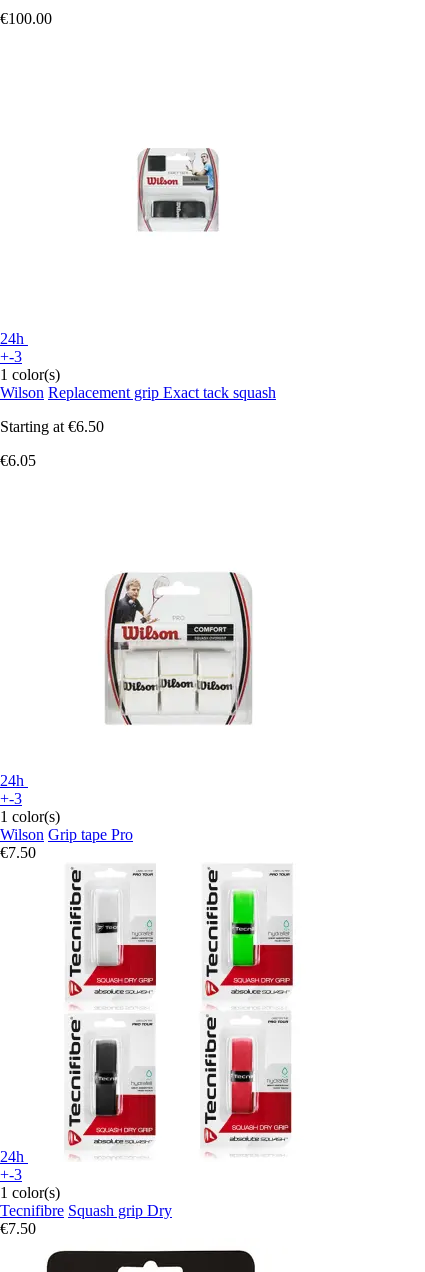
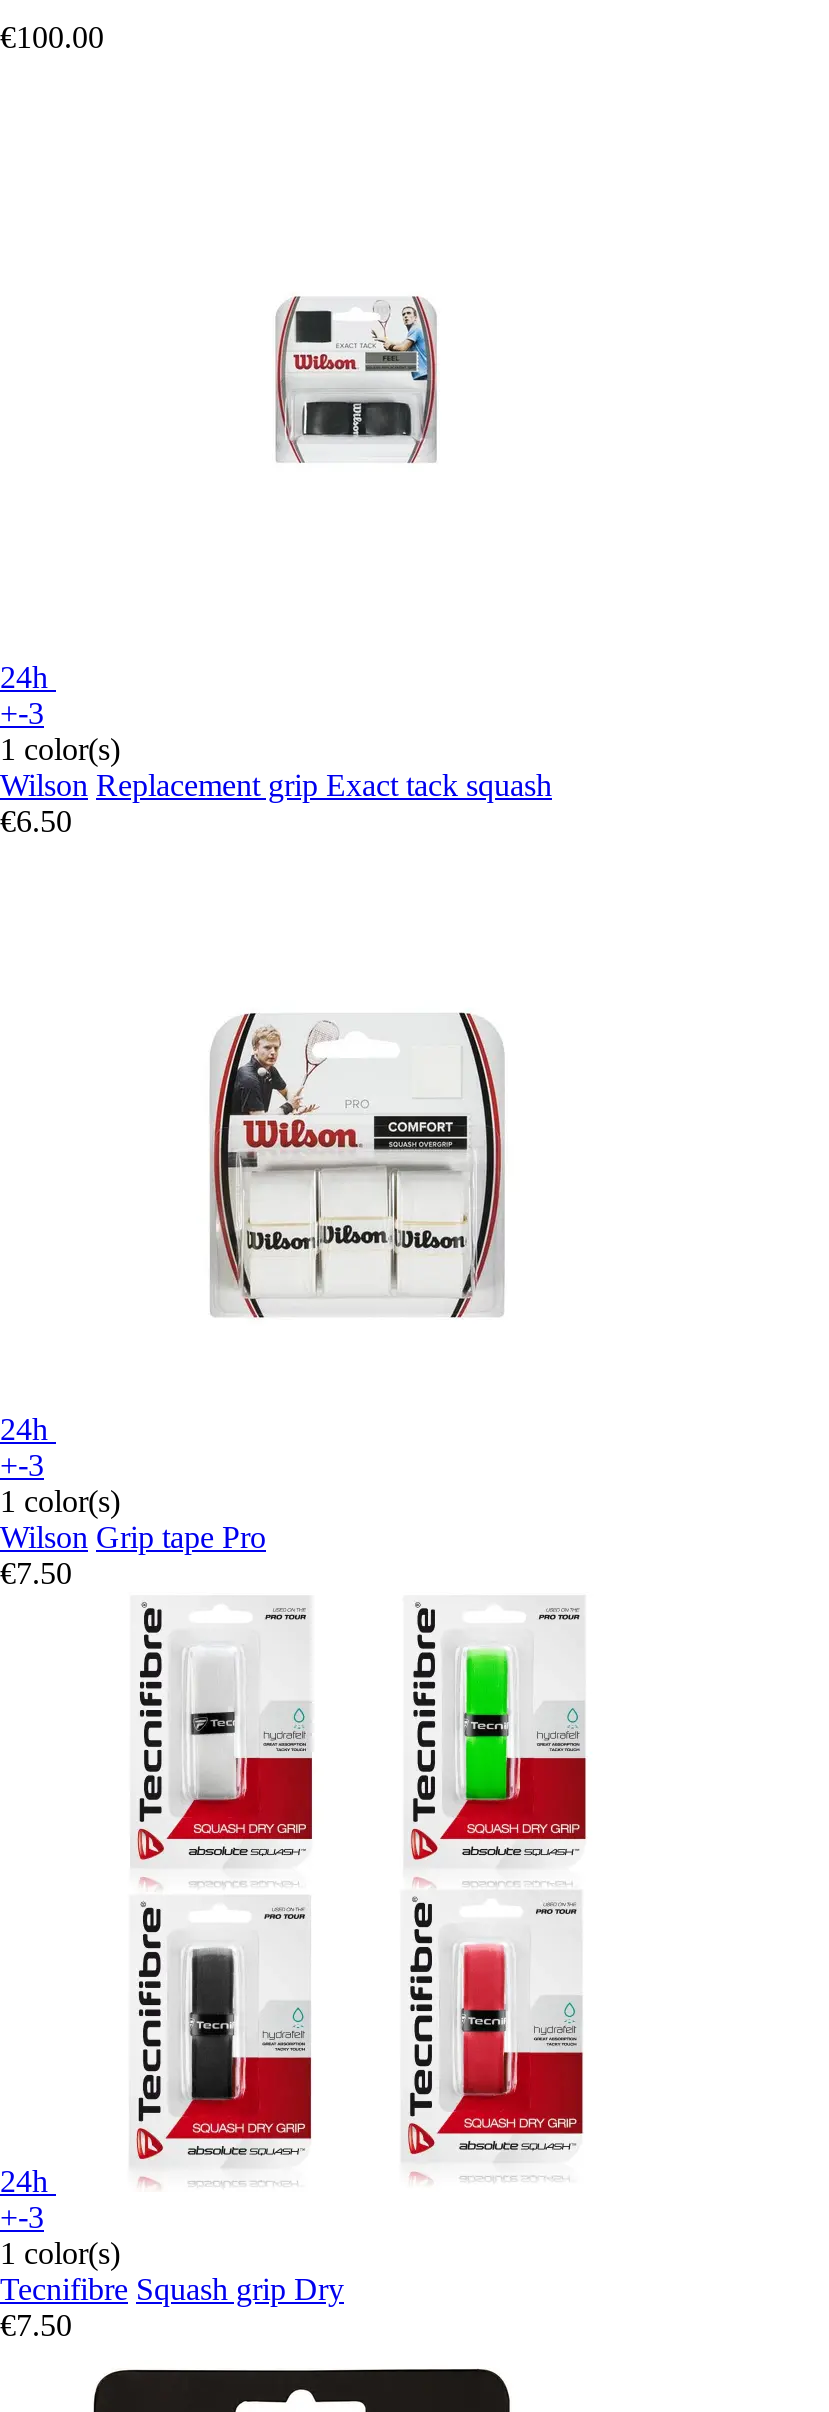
- Starting at €6.50
- €6.05
+ €6.50
